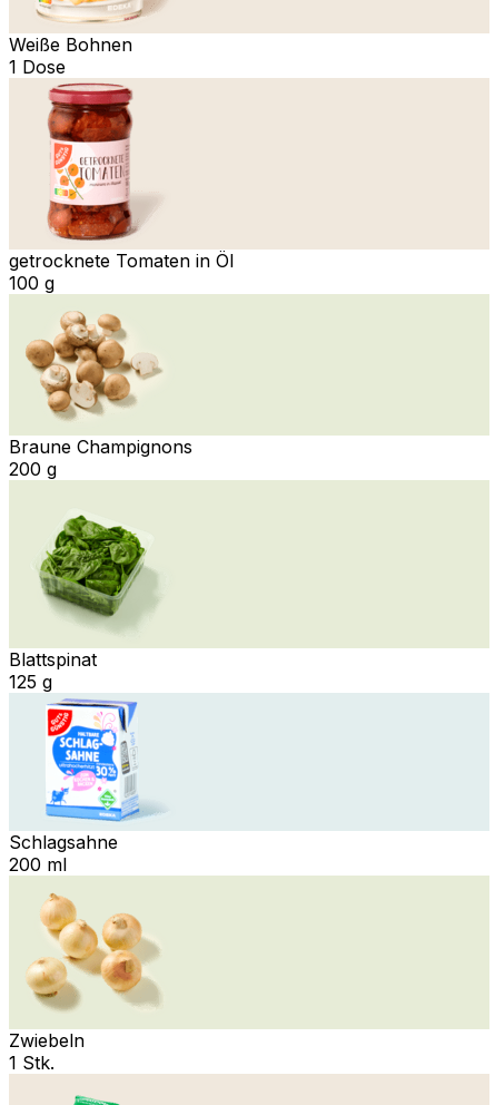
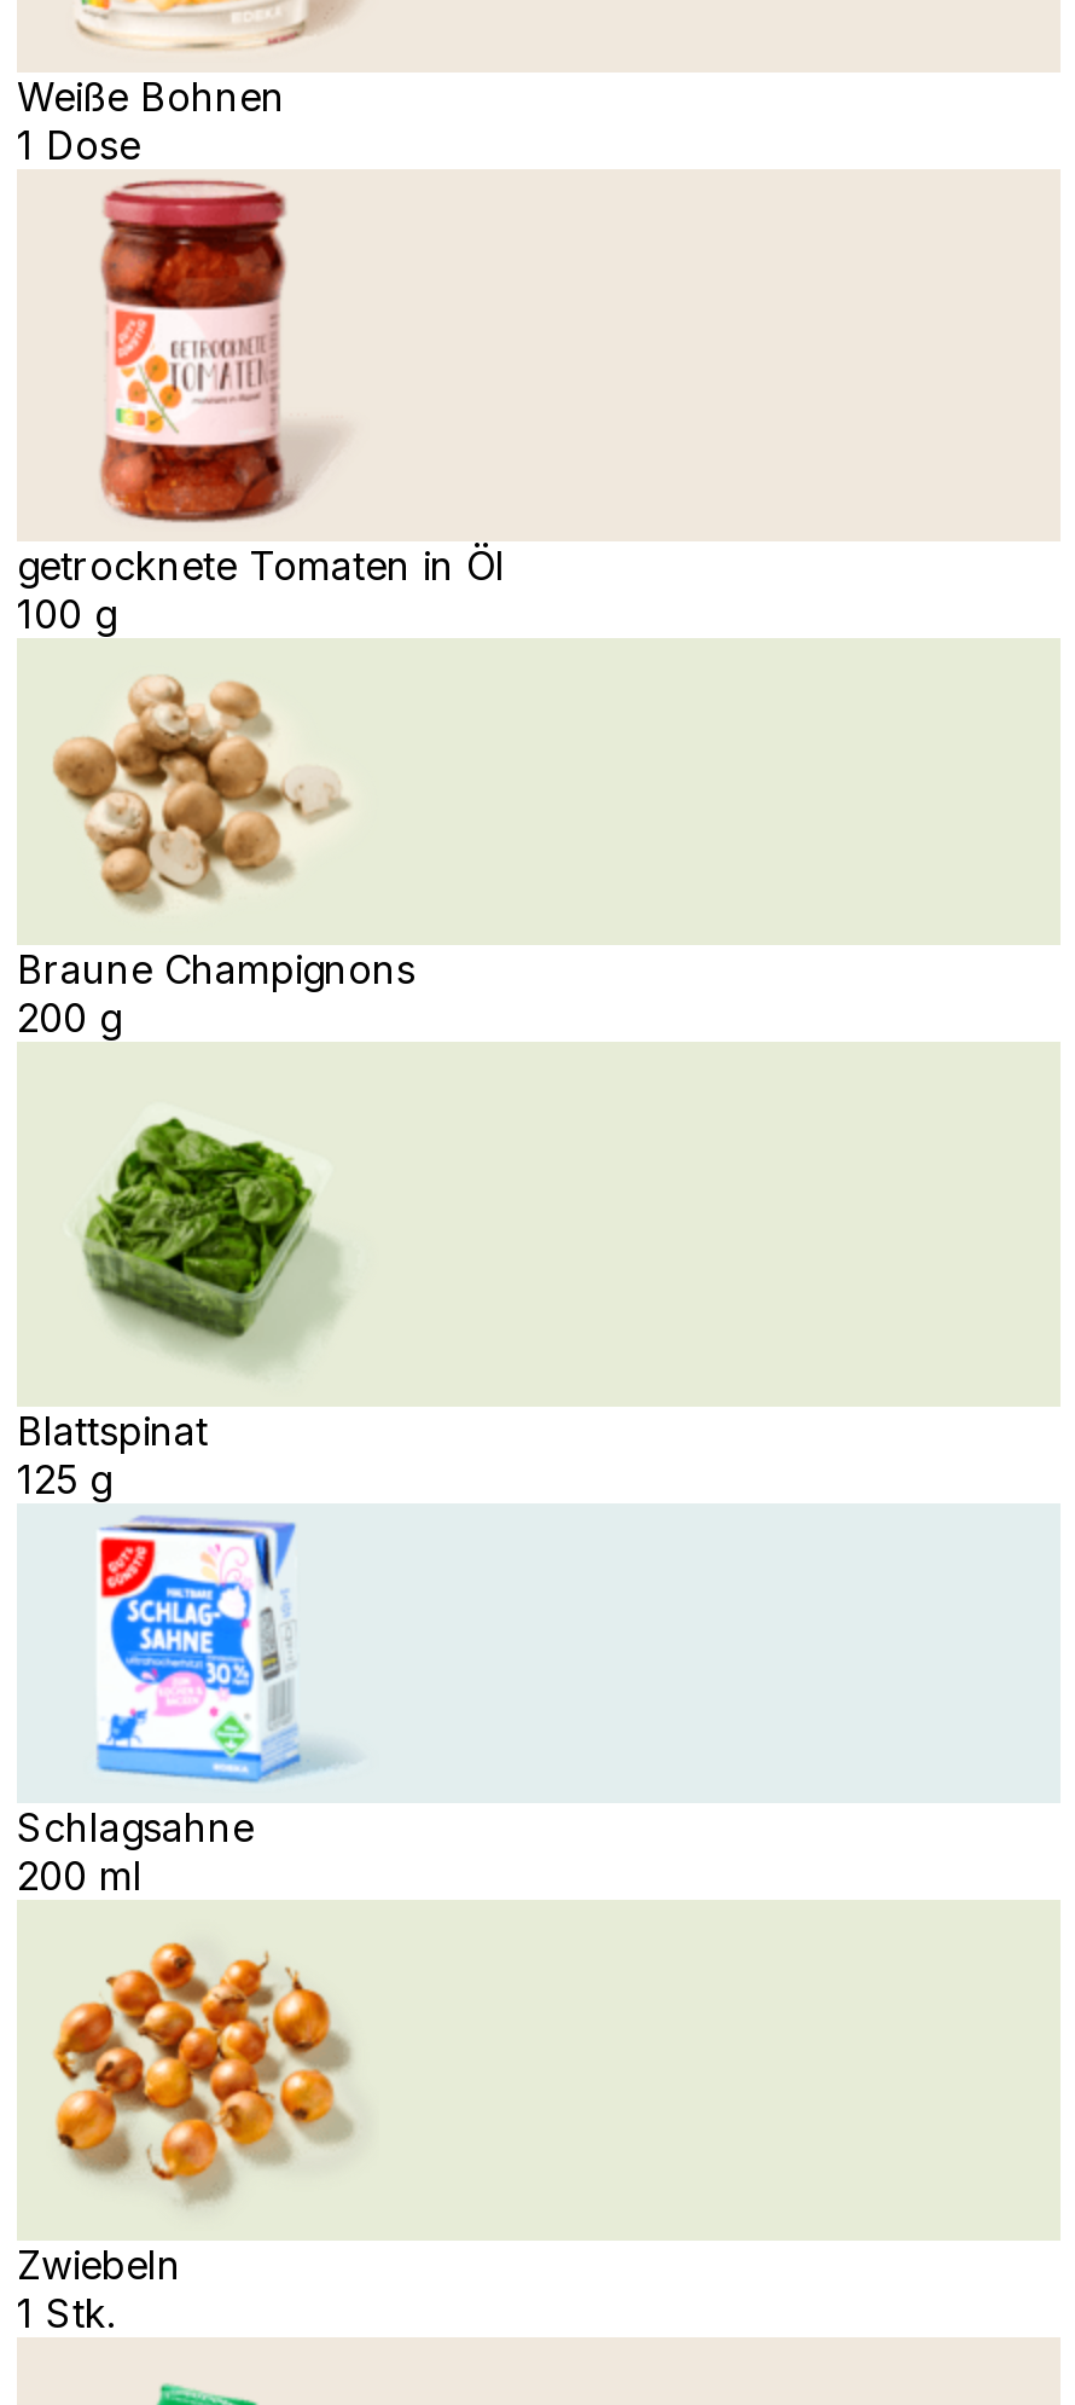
- [image]
+ [image]
